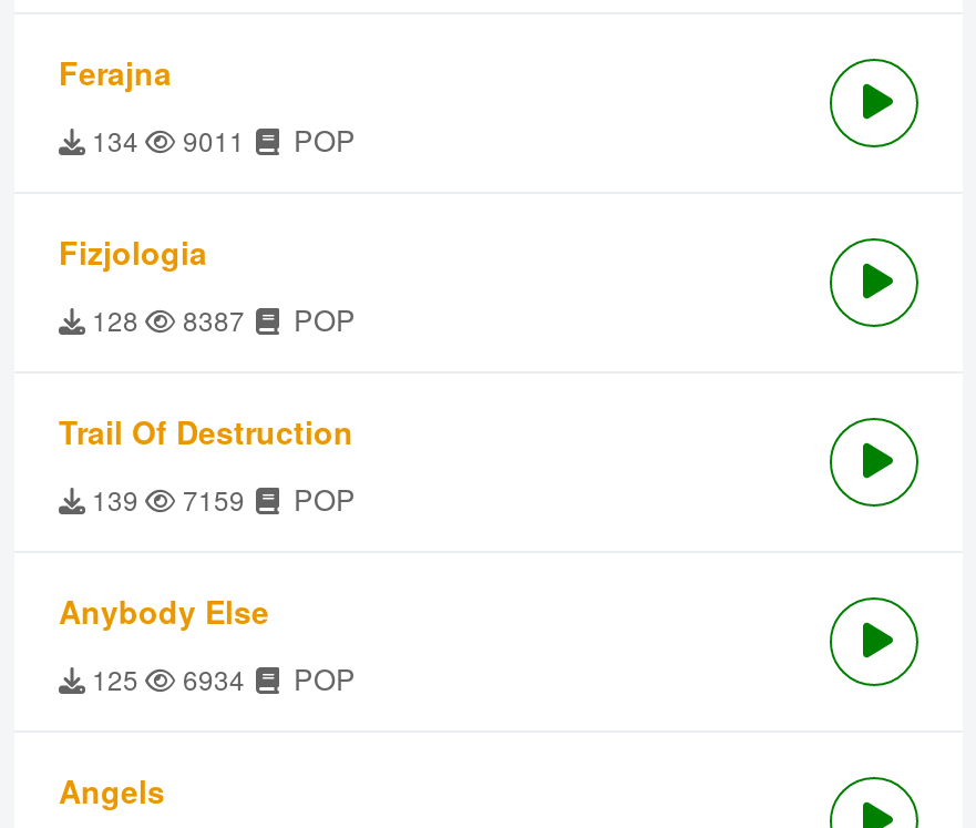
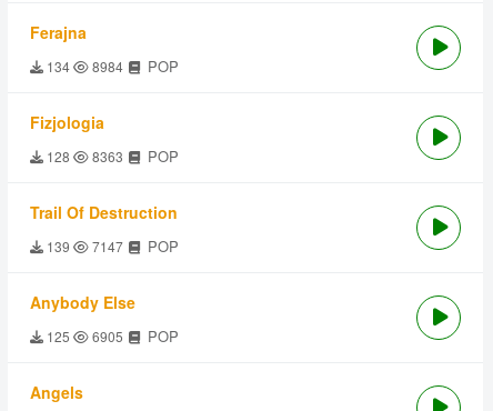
- 134 9011 POP
+ 134 8984 POP

- 128 8387 POP
+ 128 8363 POP

- 139 7159 POP
+ 139 7147 POP

- 125 6934 POP
+ 125 6905 POP
